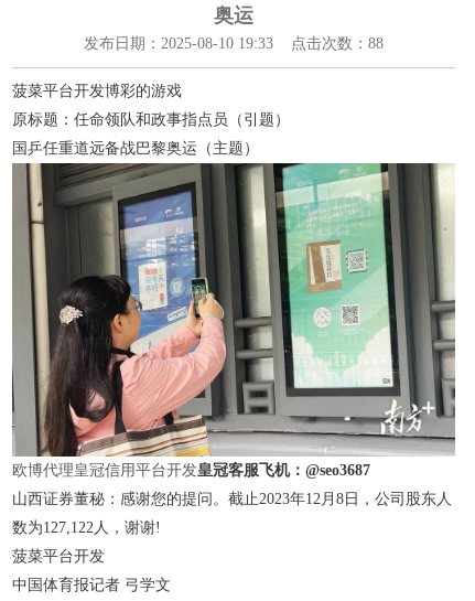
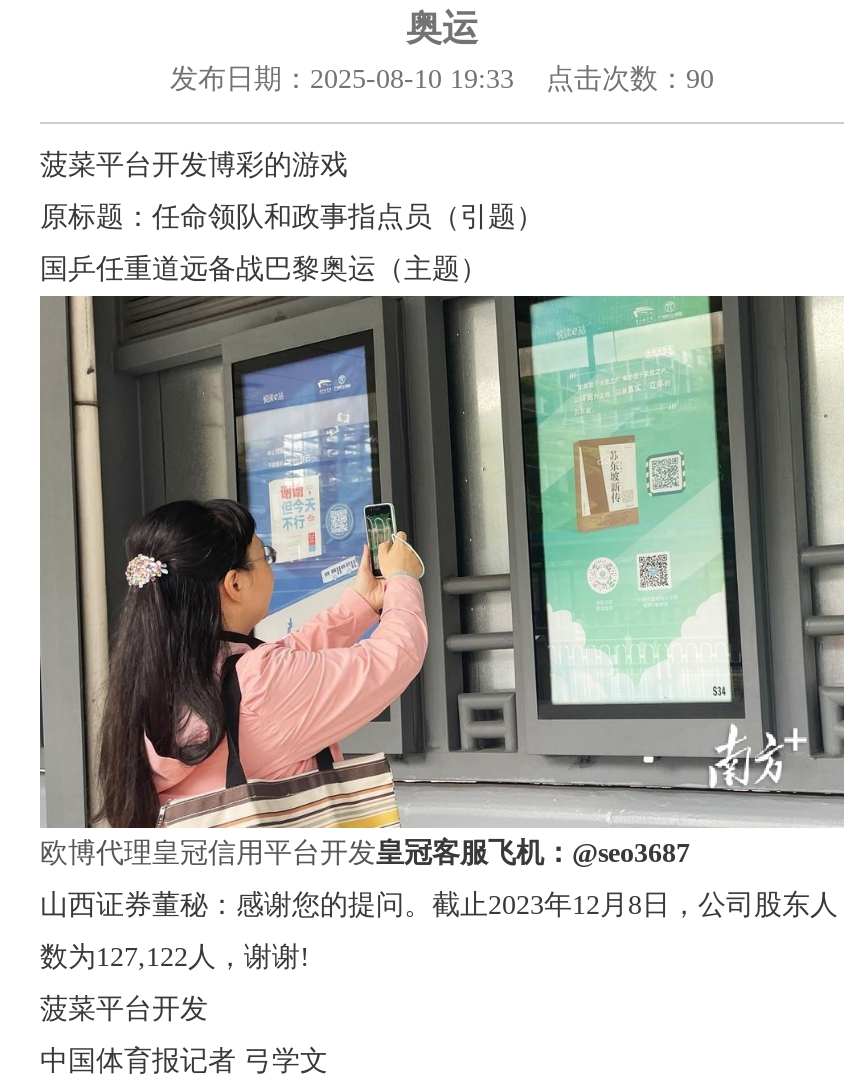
- 发布日期：2025-08-10 19:33 点击次数：88
+ 发布日期：2025-08-10 19:33 点击次数：90
